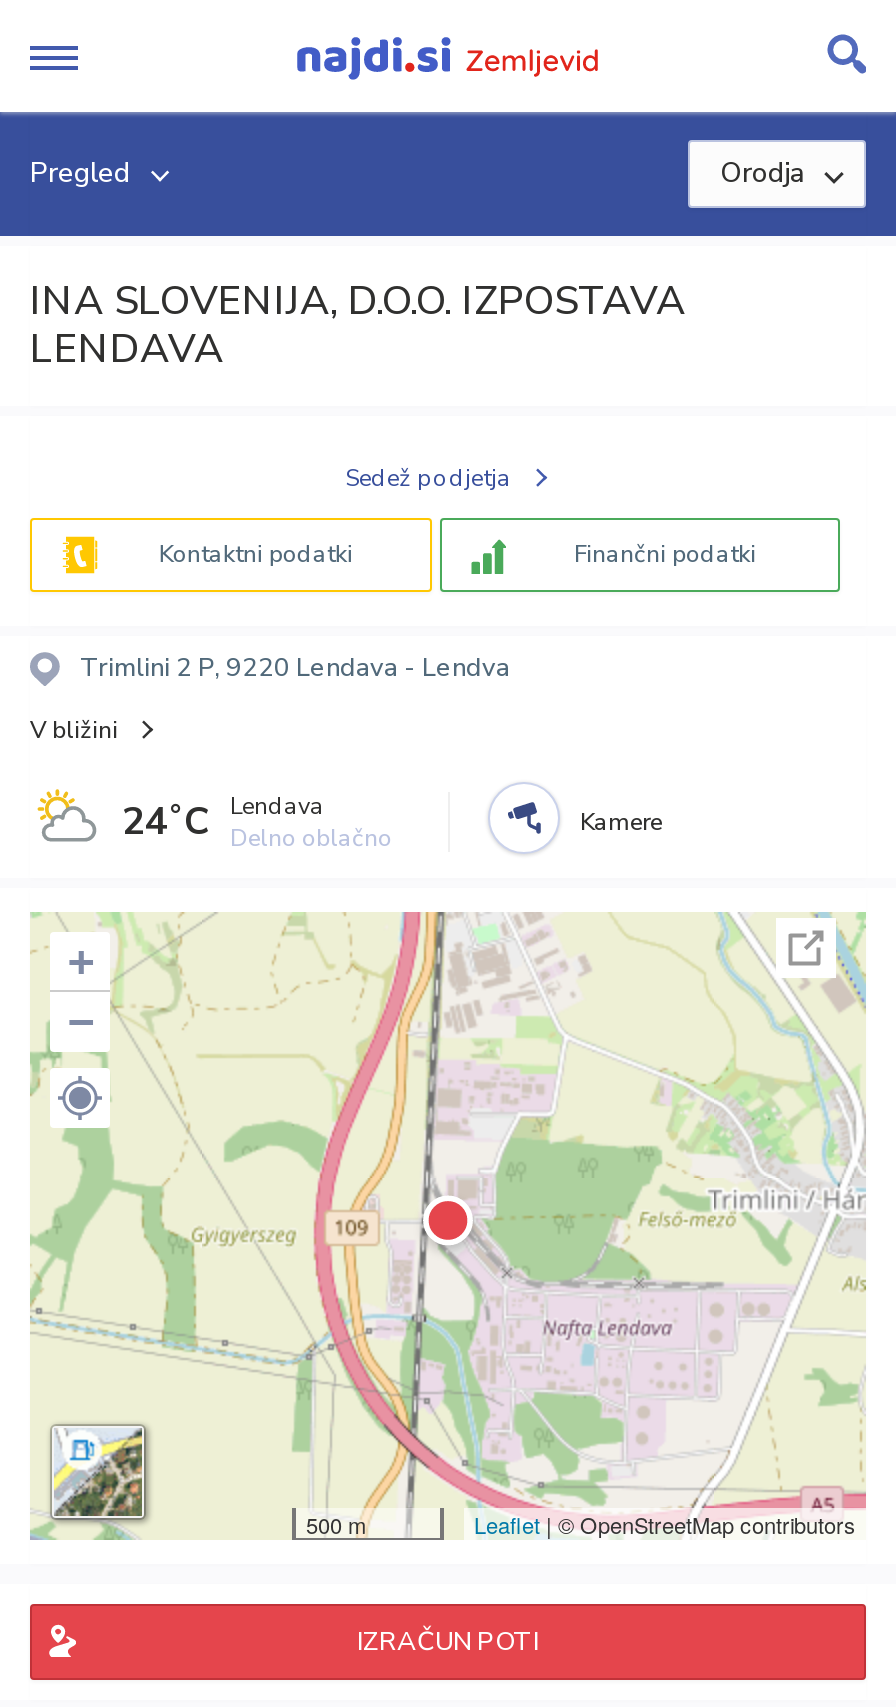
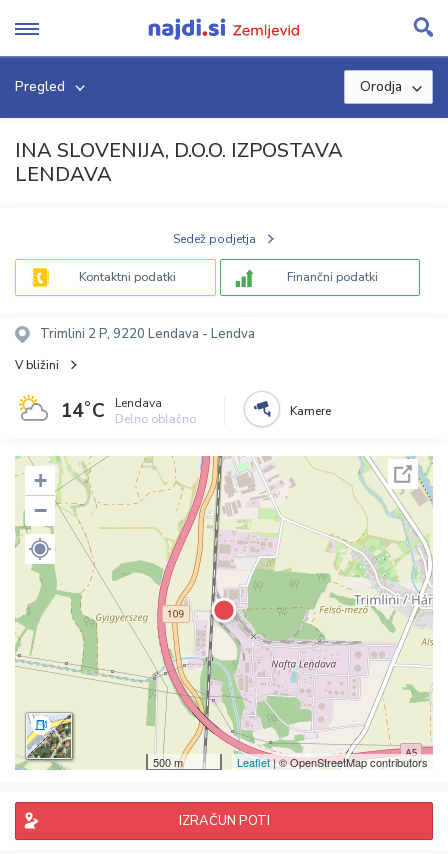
- 24˚C Lendava Delno oblačno
+ 14˚C Lendava Delno oblačno
